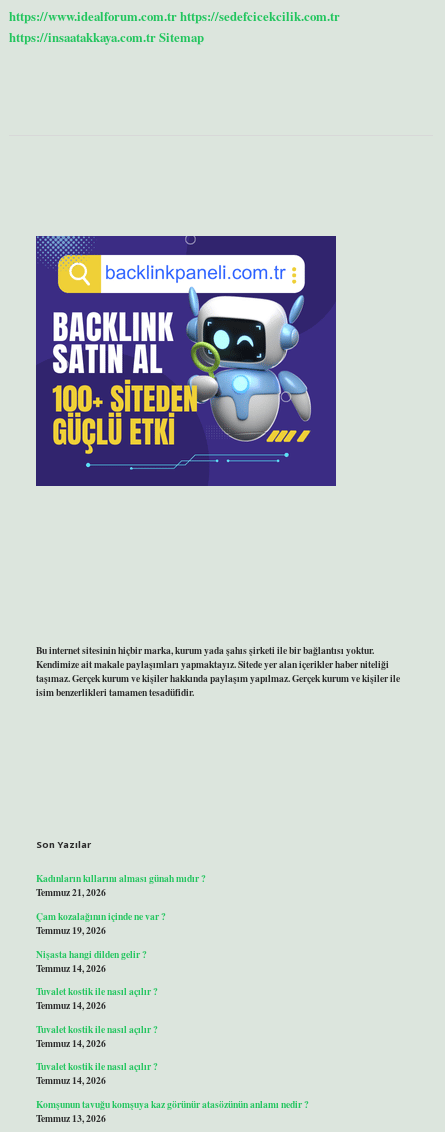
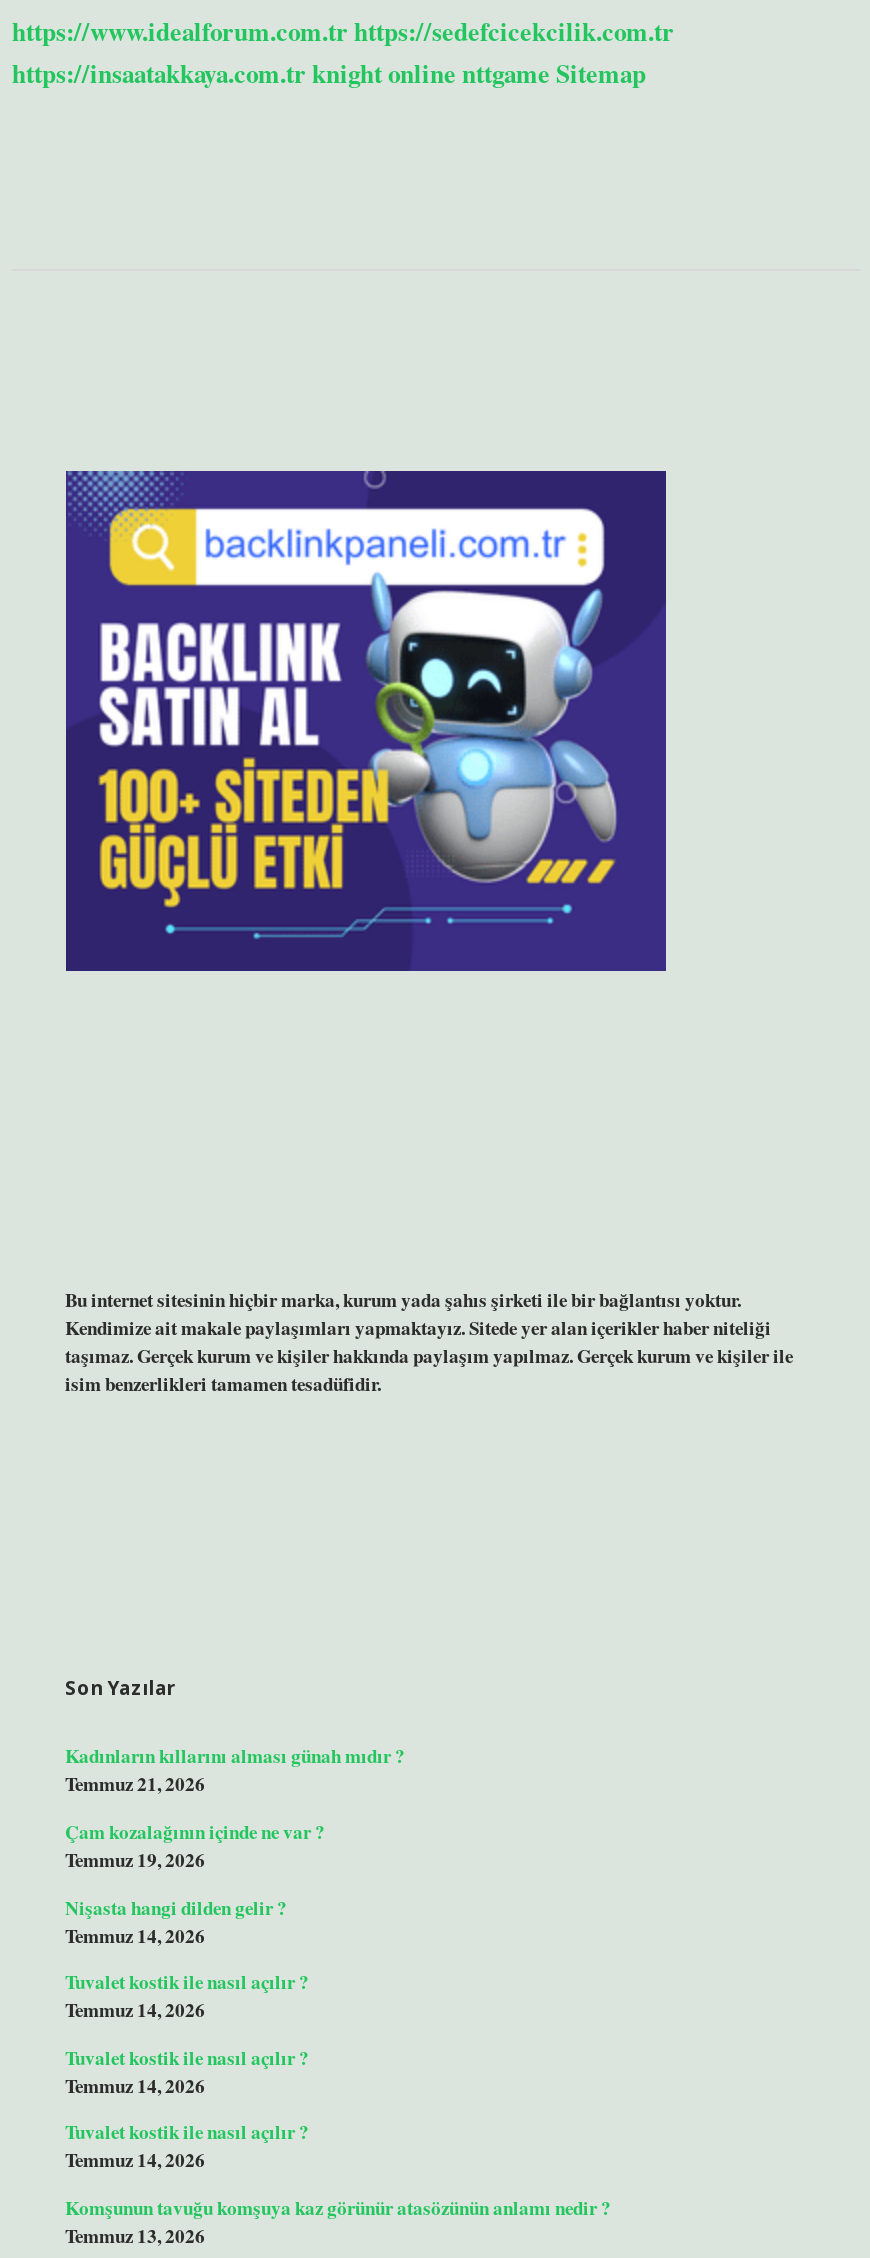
- https://insaatakkaya.com.tr Sitemap
+ https://insaatakkaya.com.tr knight online nttgame Sitemap
